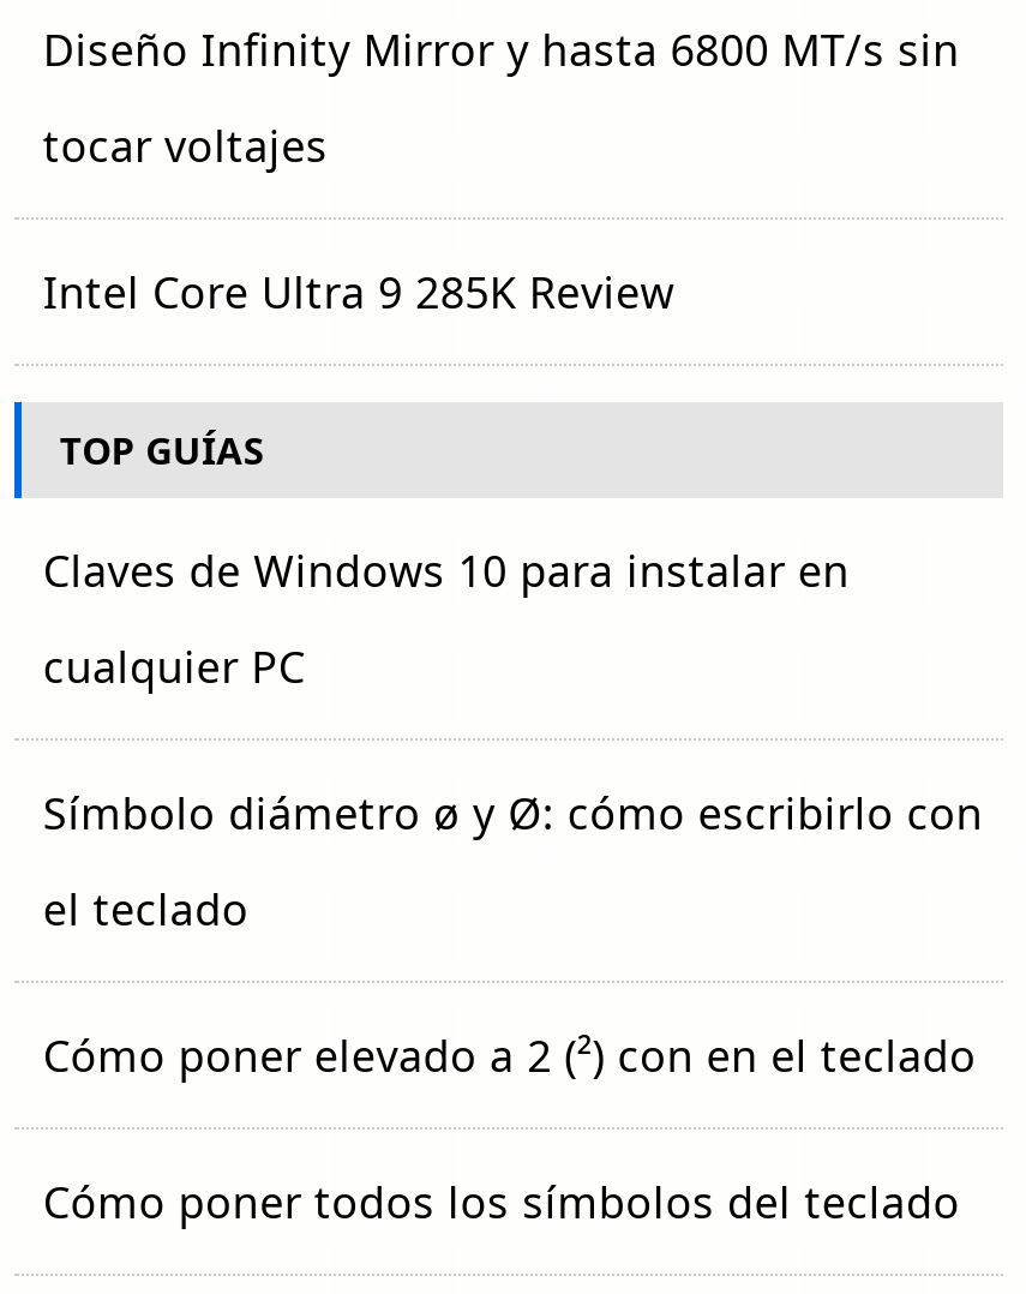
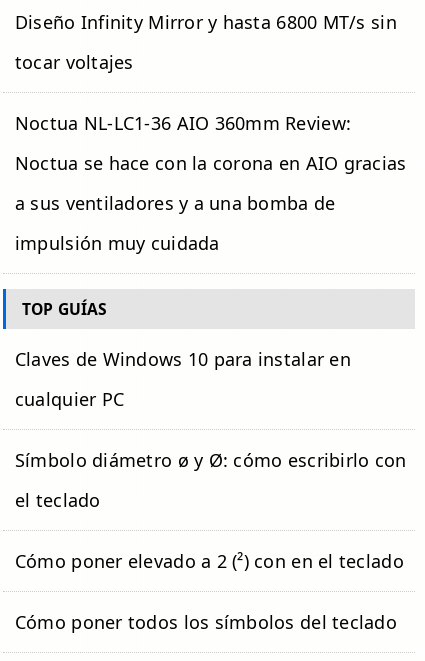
- Intel Core Ultra 9 285K Review
+ Noctua NL-LC1-36 AIO 360mm Review:
+ Noctua se hace con la corona en AIO gracias
+ a sus ventiladores y a una bomba de
+ impulsión muy cuidada
